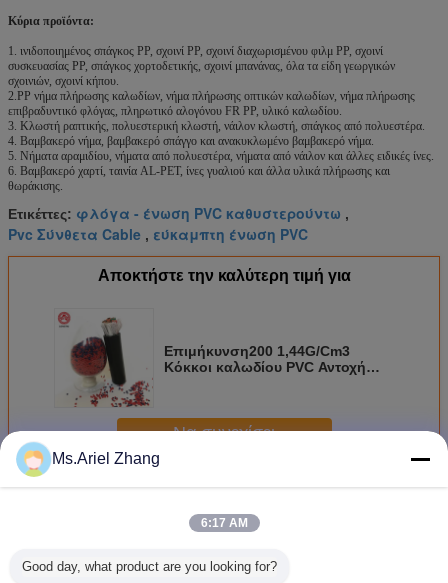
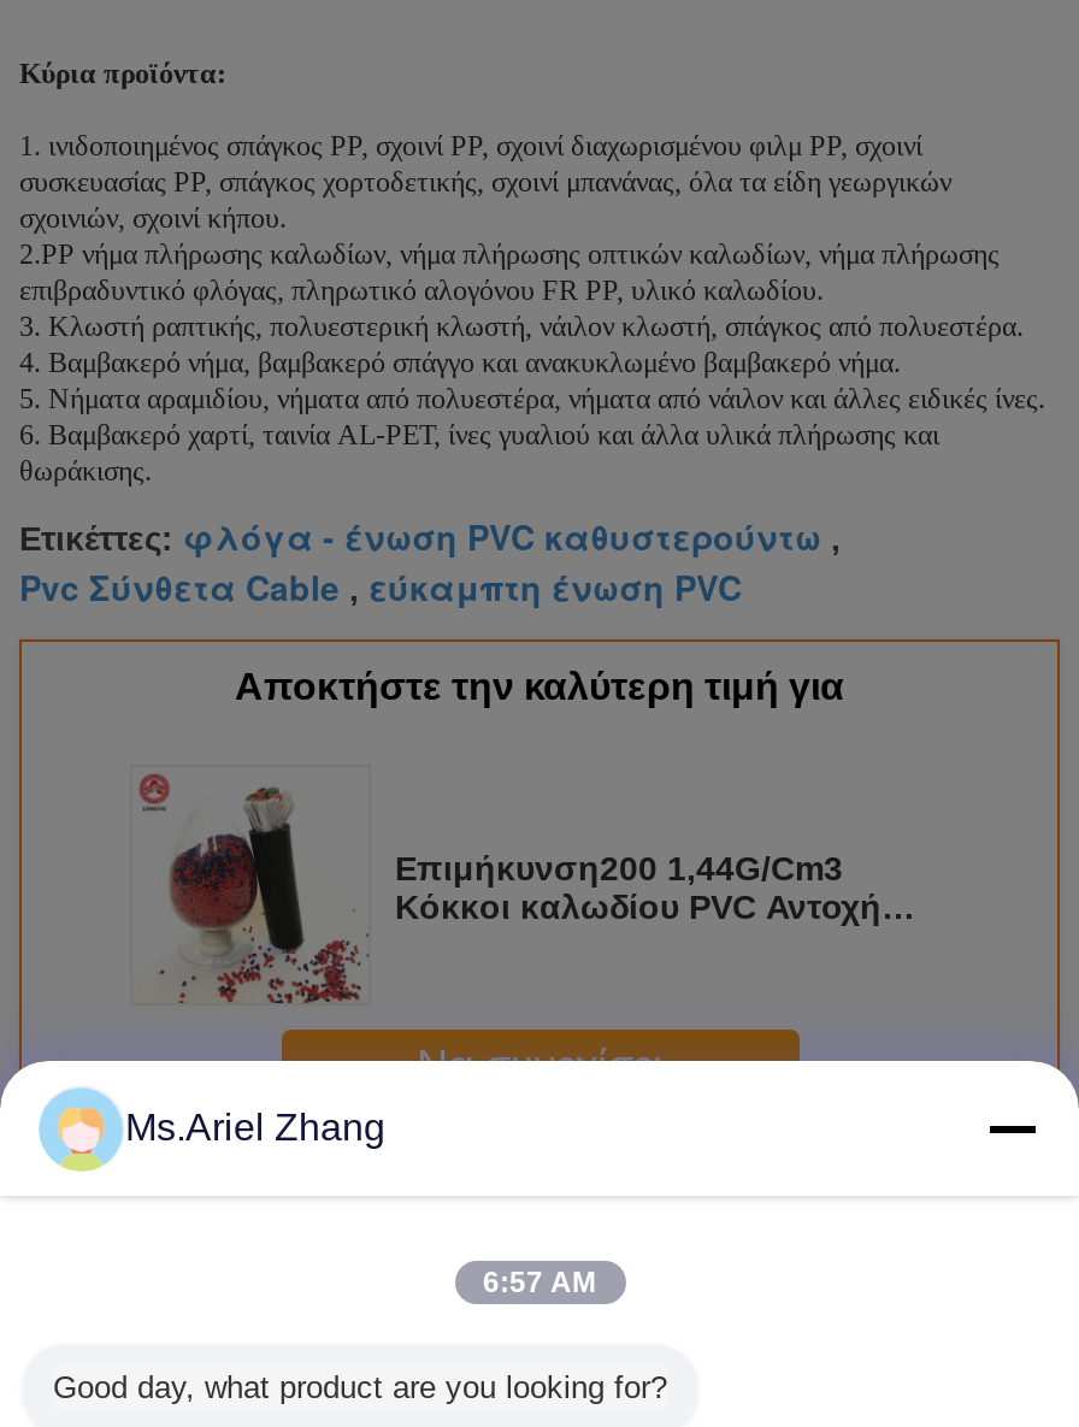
- 6:17 AM
+ 6:57 AM
